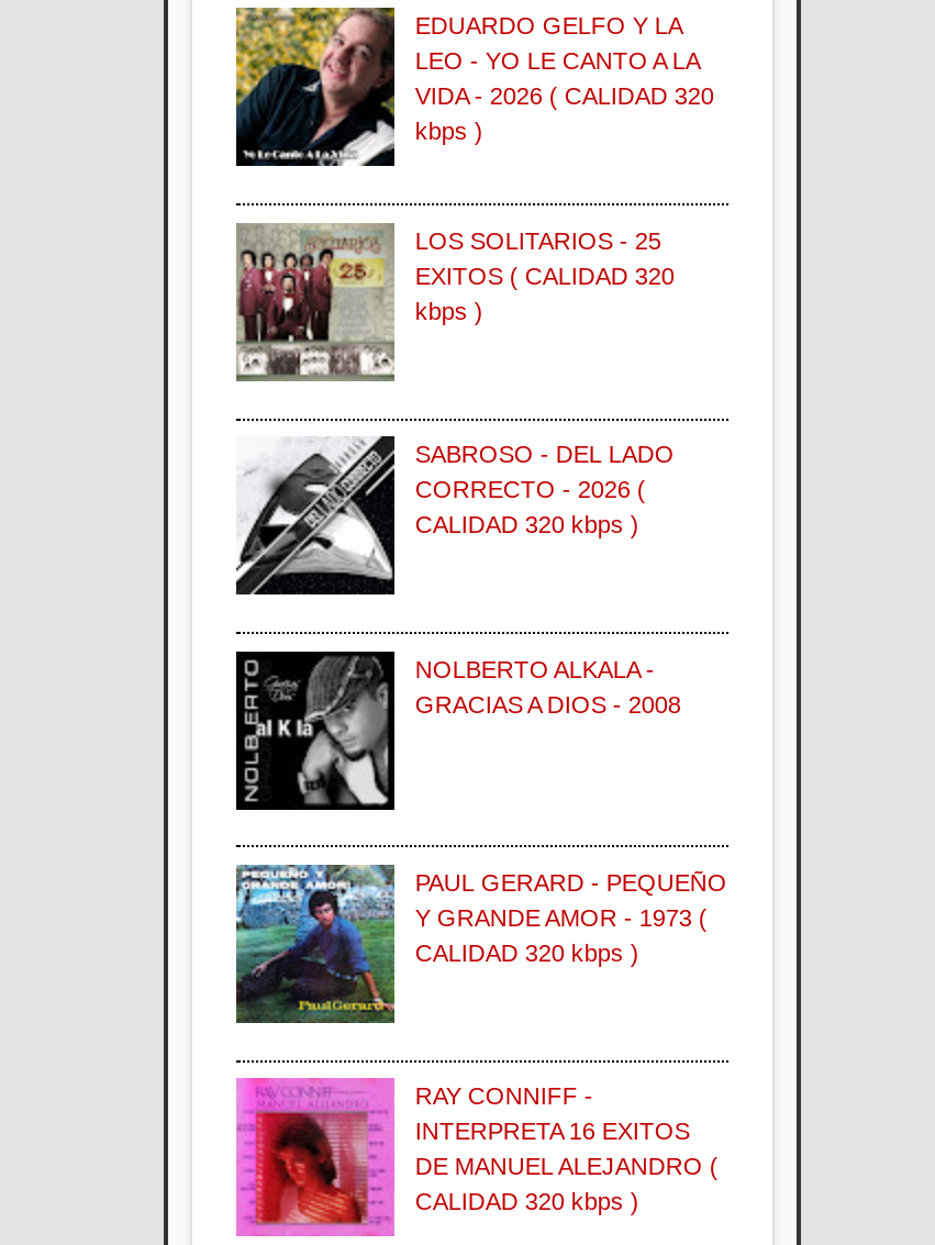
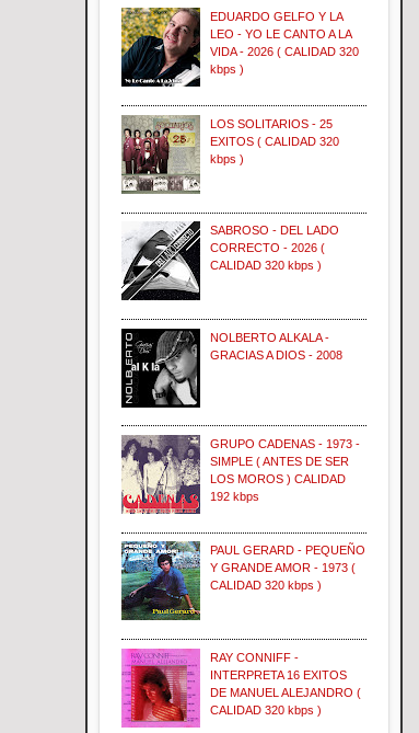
+ [image]
+ GRUPO CADENAS - 1973 -
+ SIMPLE ( ANTES DE SER
+ LOS MOROS ) CALIDAD
+ 192 kbps
